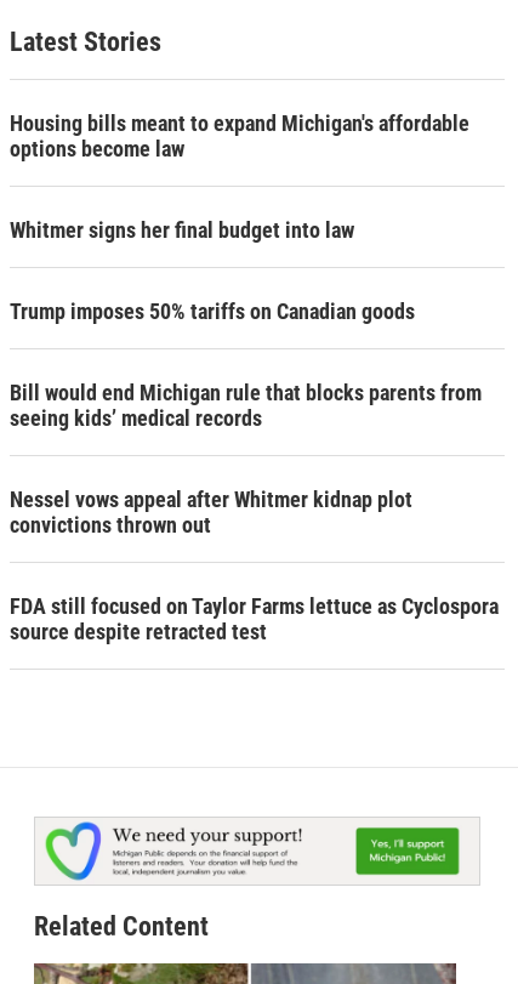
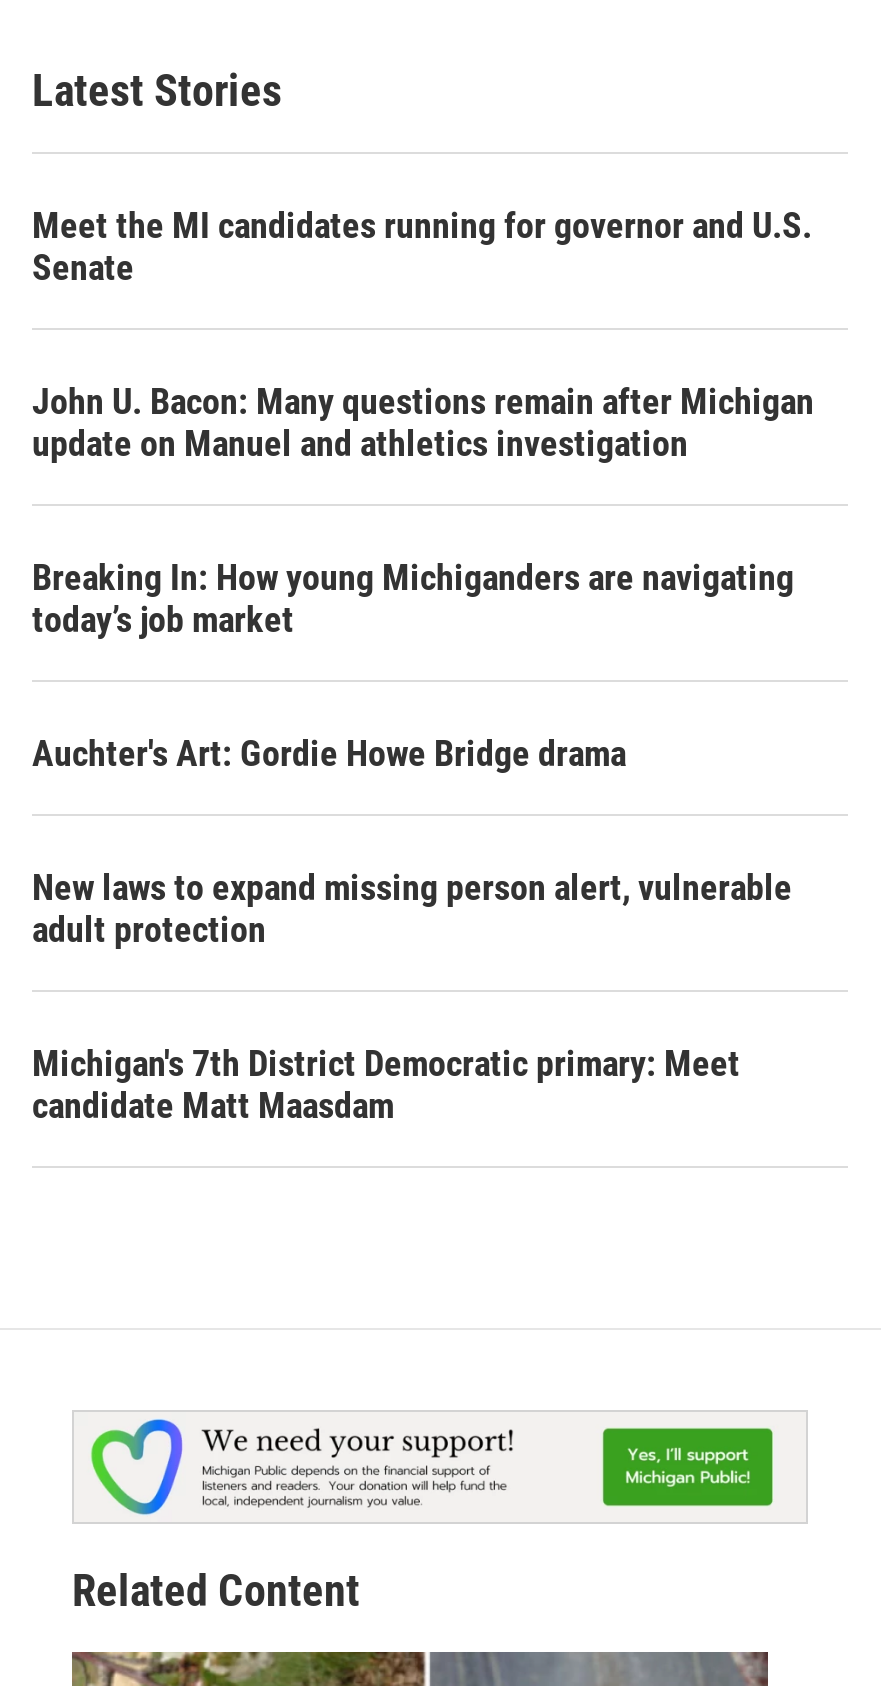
- Housing bills meant to expand Michigan's affordable
- options become law
+ Meet the MI candidates running for governor and U.S.
+ Senate

- Whitmer signs her final budget into law
+ John U. Bacon: Many questions remain after Michigan
+ update on Manuel and athletics investigation

- Trump imposes 50% tariffs on Canadian goods
+ Breaking In: How young Michiganders are navigating
+ today’s job market

- Bill would end Michigan rule that blocks parents from
- seeing kids’ medical records
+ Auchter's Art: Gordie Howe Bridge drama

- Nessel vows appeal after Whitmer kidnap plot
- convictions thrown out
+ New laws to expand missing person alert, vulnerable
+ adult protection

- FDA still focused on Taylor Farms lettuce as Cyclospora
- source despite retracted test
+ Michigan's 7th District Democratic primary: Meet
+ candidate Matt Maasdam
